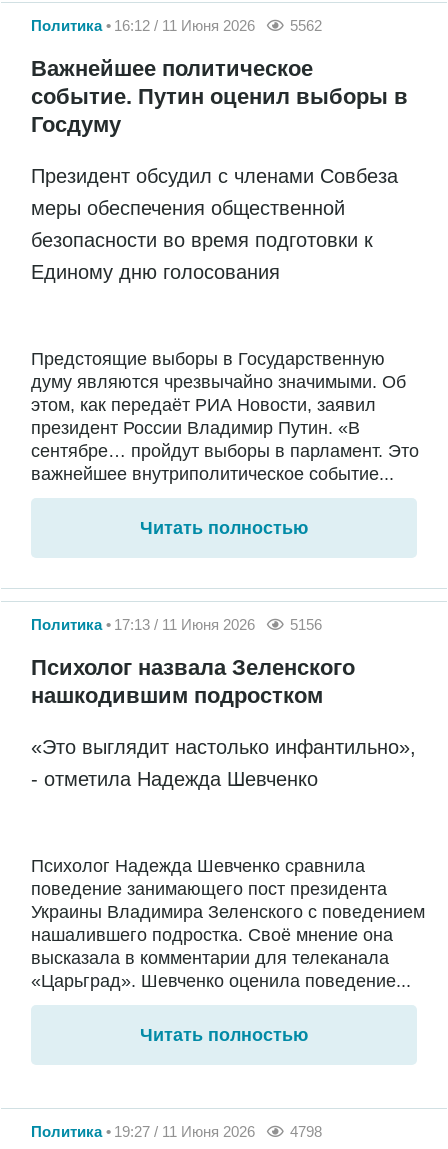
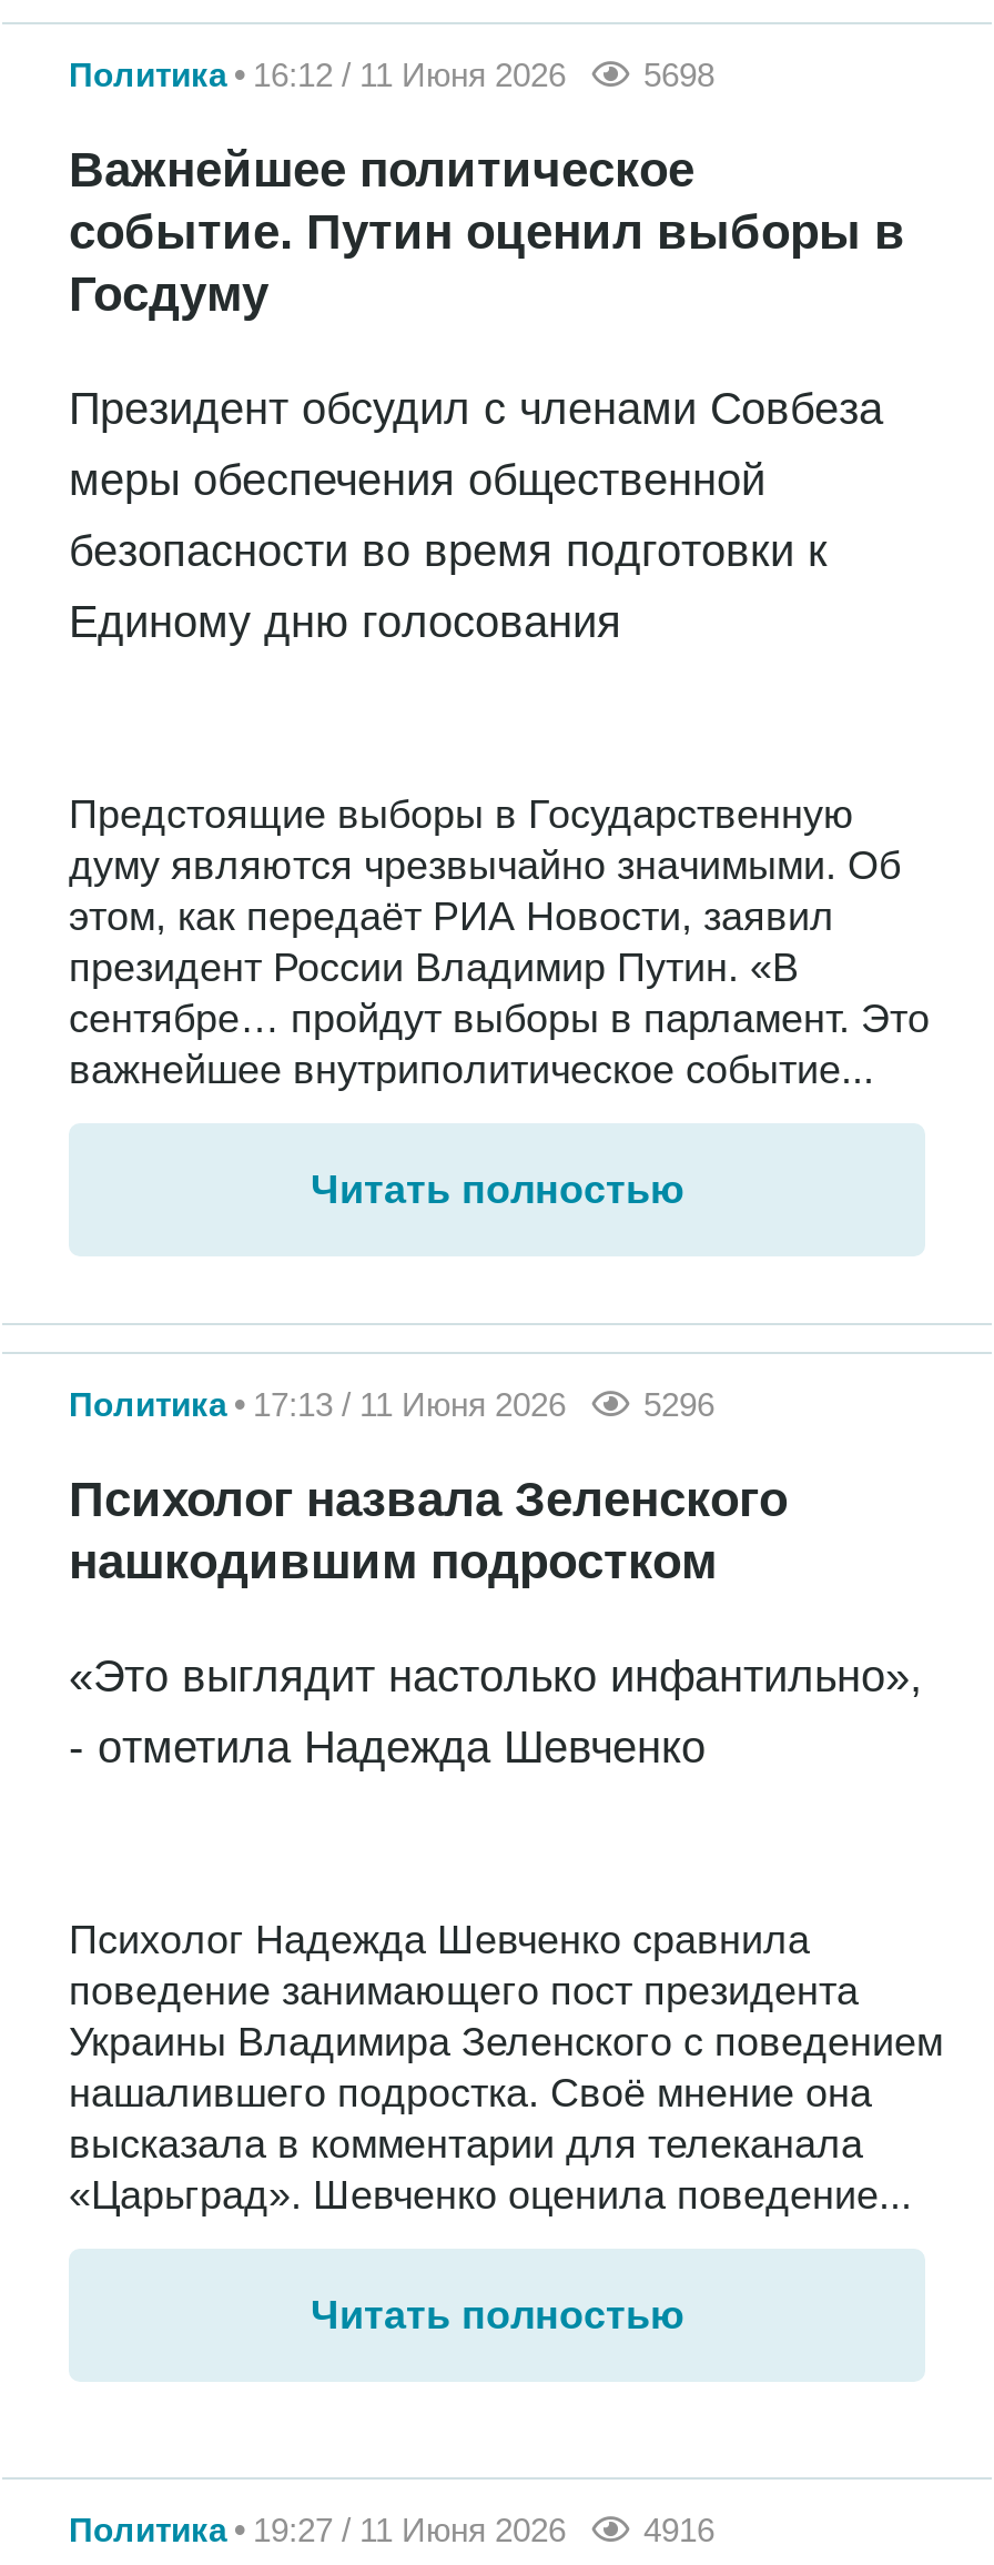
- 5562
+ 5698

- 5156
+ 5296

- 4798
+ 4916
